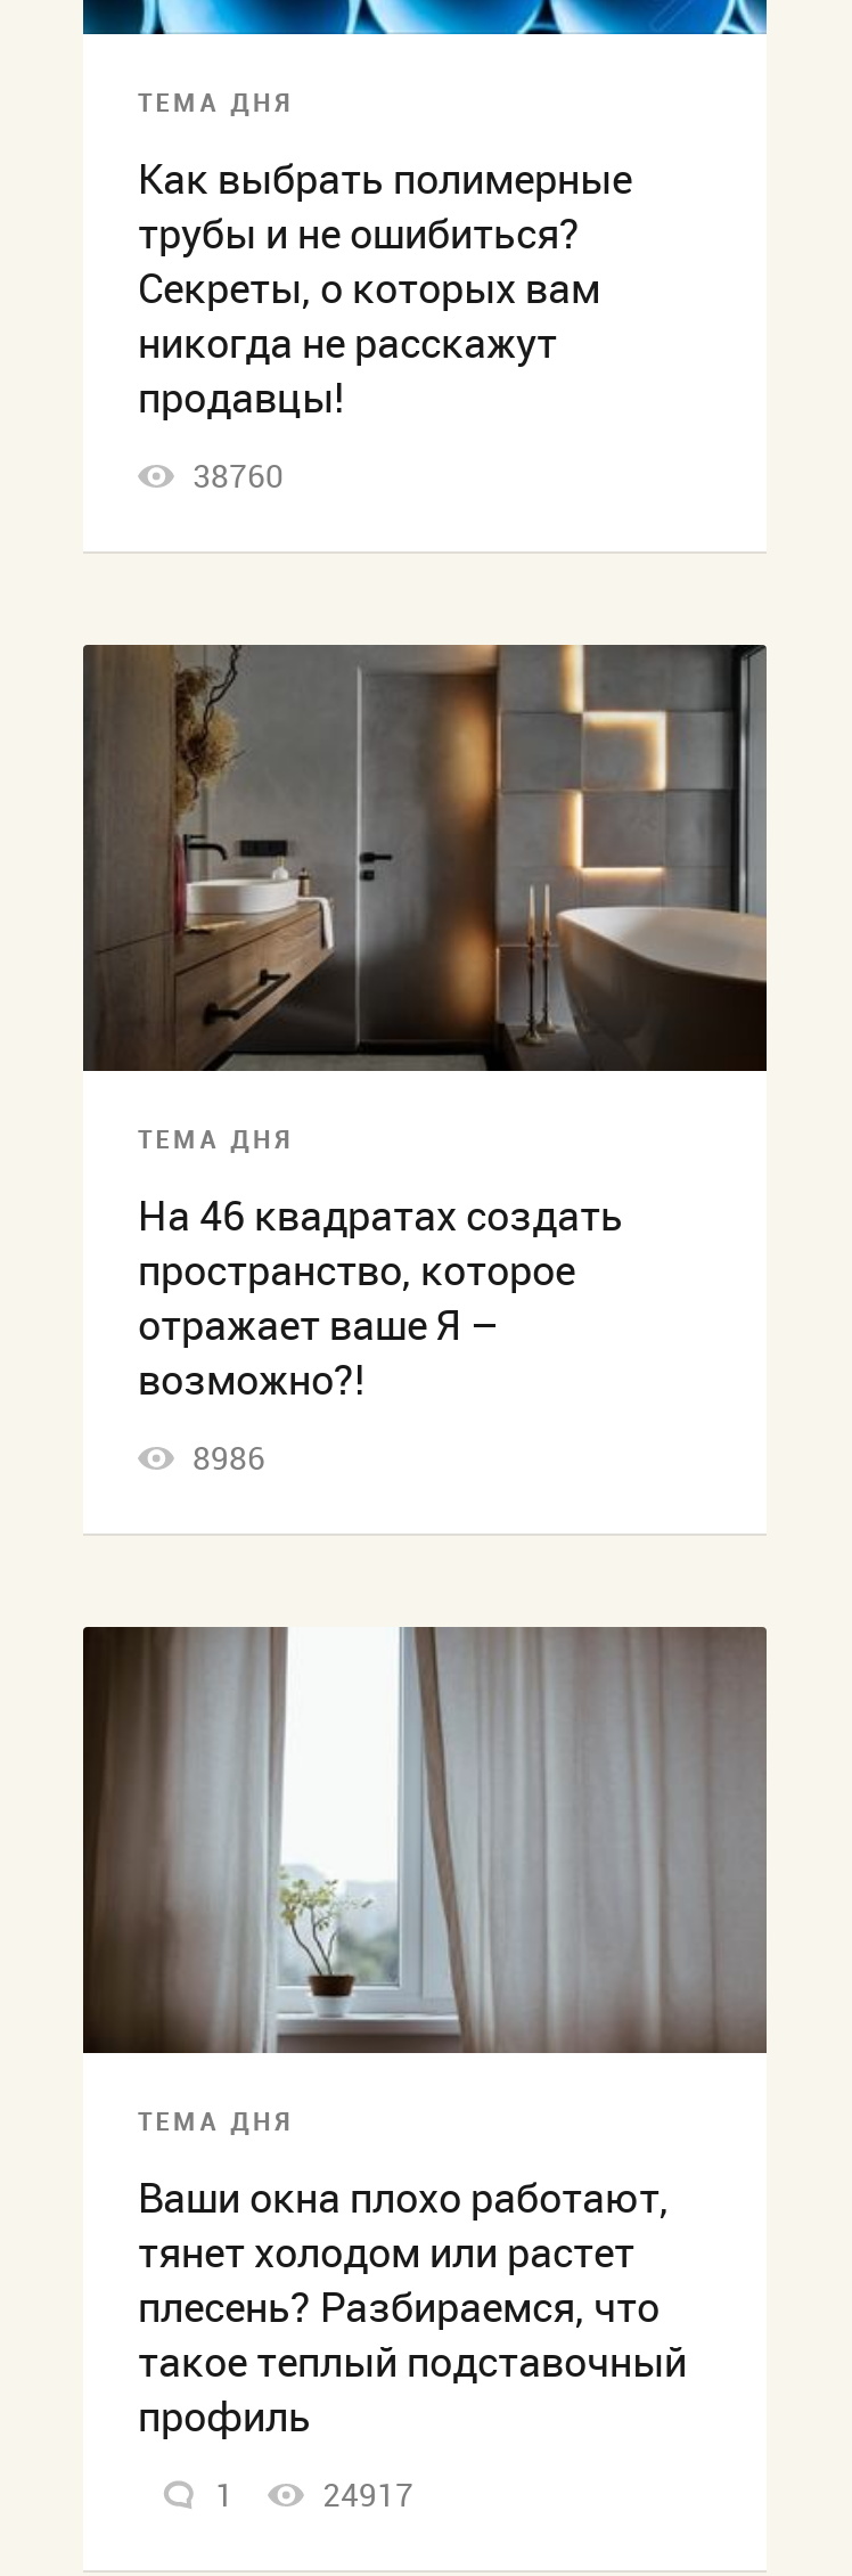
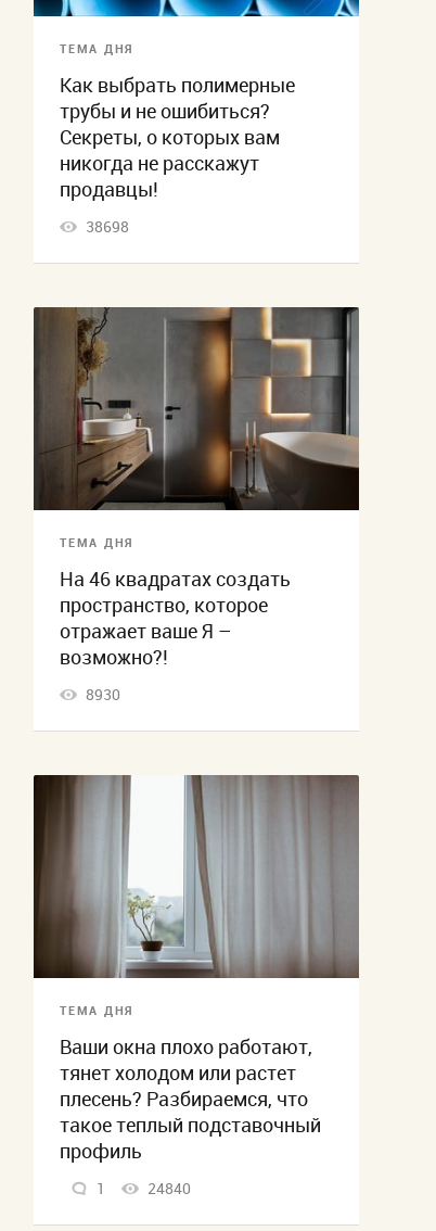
- 38760
+ 38698

- 8986
+ 8930

- 24917
+ 24840
